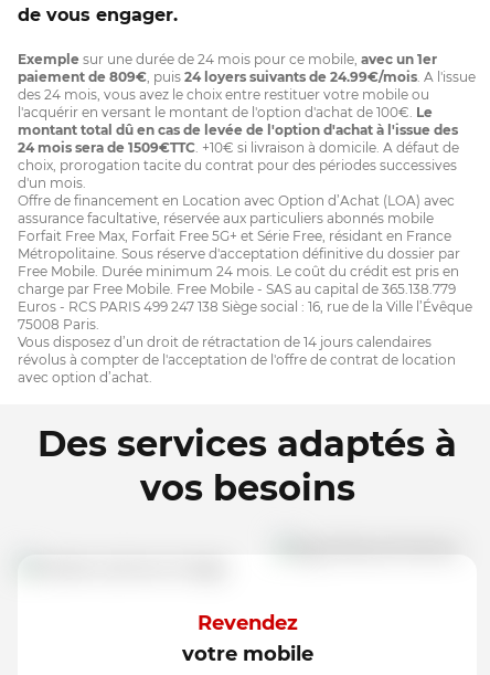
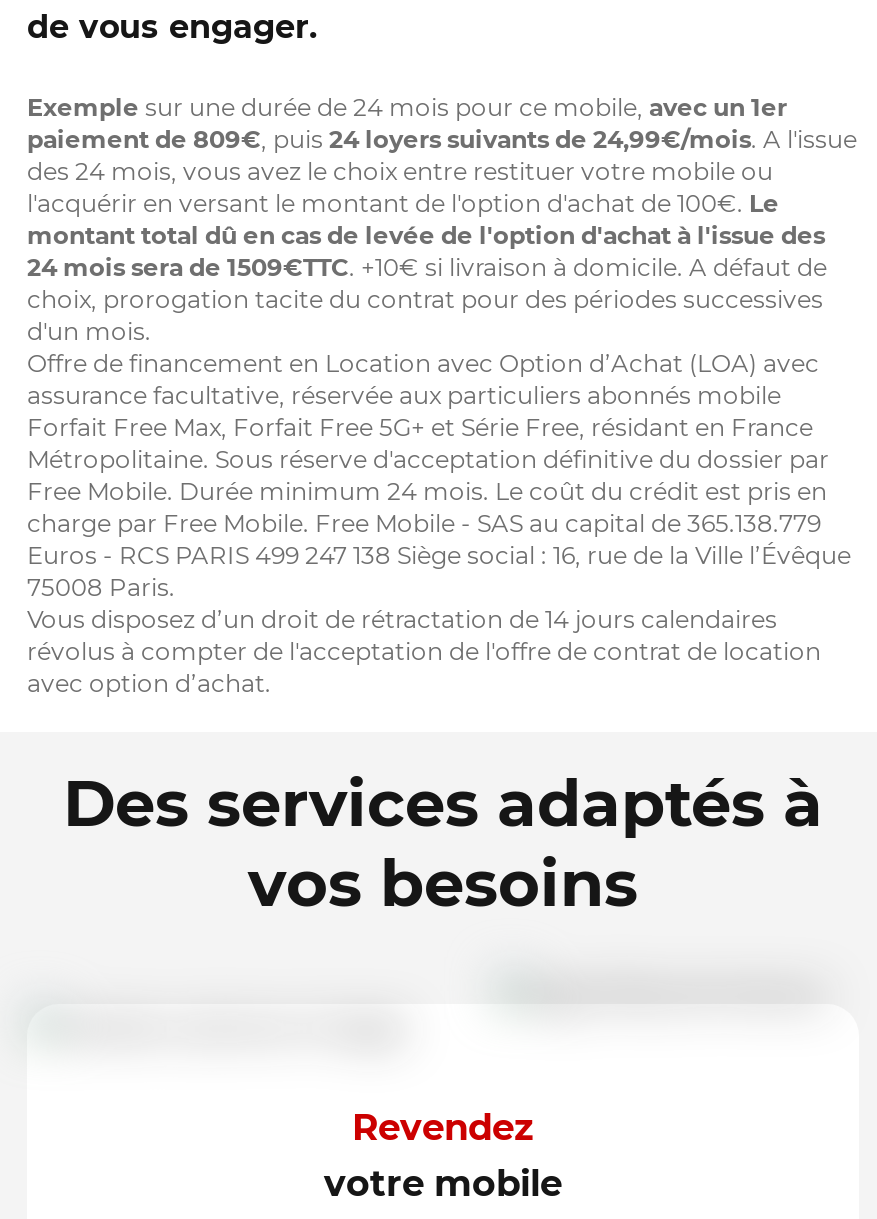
- paiement de 809€, puis 24 loyers suivants de 24.99€/mois. A l'issue
+ paiement de 809€, puis 24 loyers suivants de 24,99€/mois. A l'issue
